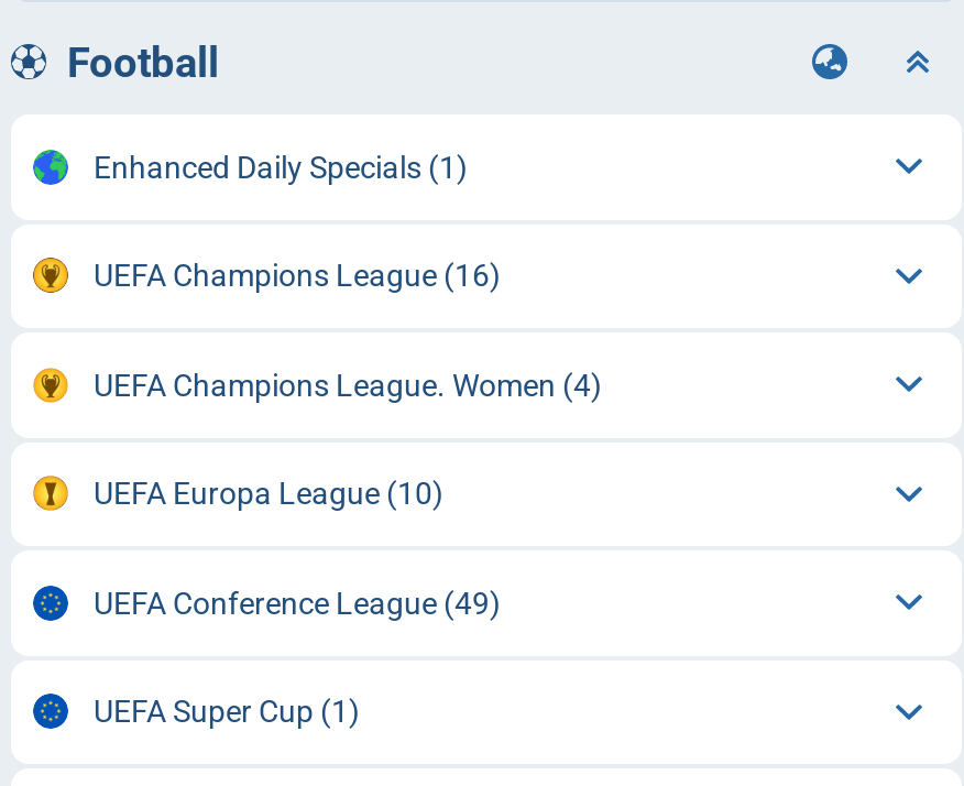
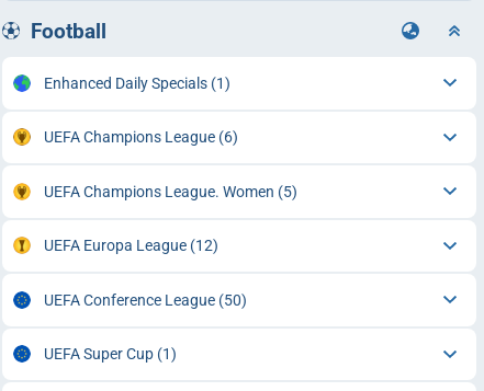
- UEFA Champions League (16)
+ UEFA Champions League (6)

- UEFA Champions League. Women (4)
+ UEFA Champions League. Women (5)

- UEFA Europa League (10)
+ UEFA Europa League (12)

- UEFA Conference League (49)
+ UEFA Conference League (50)
